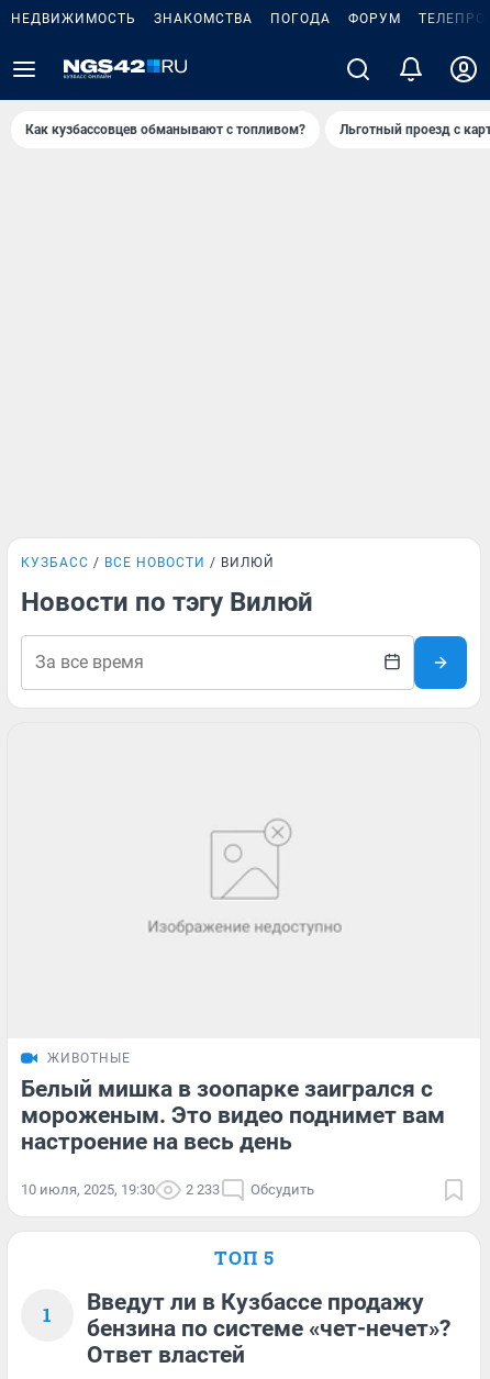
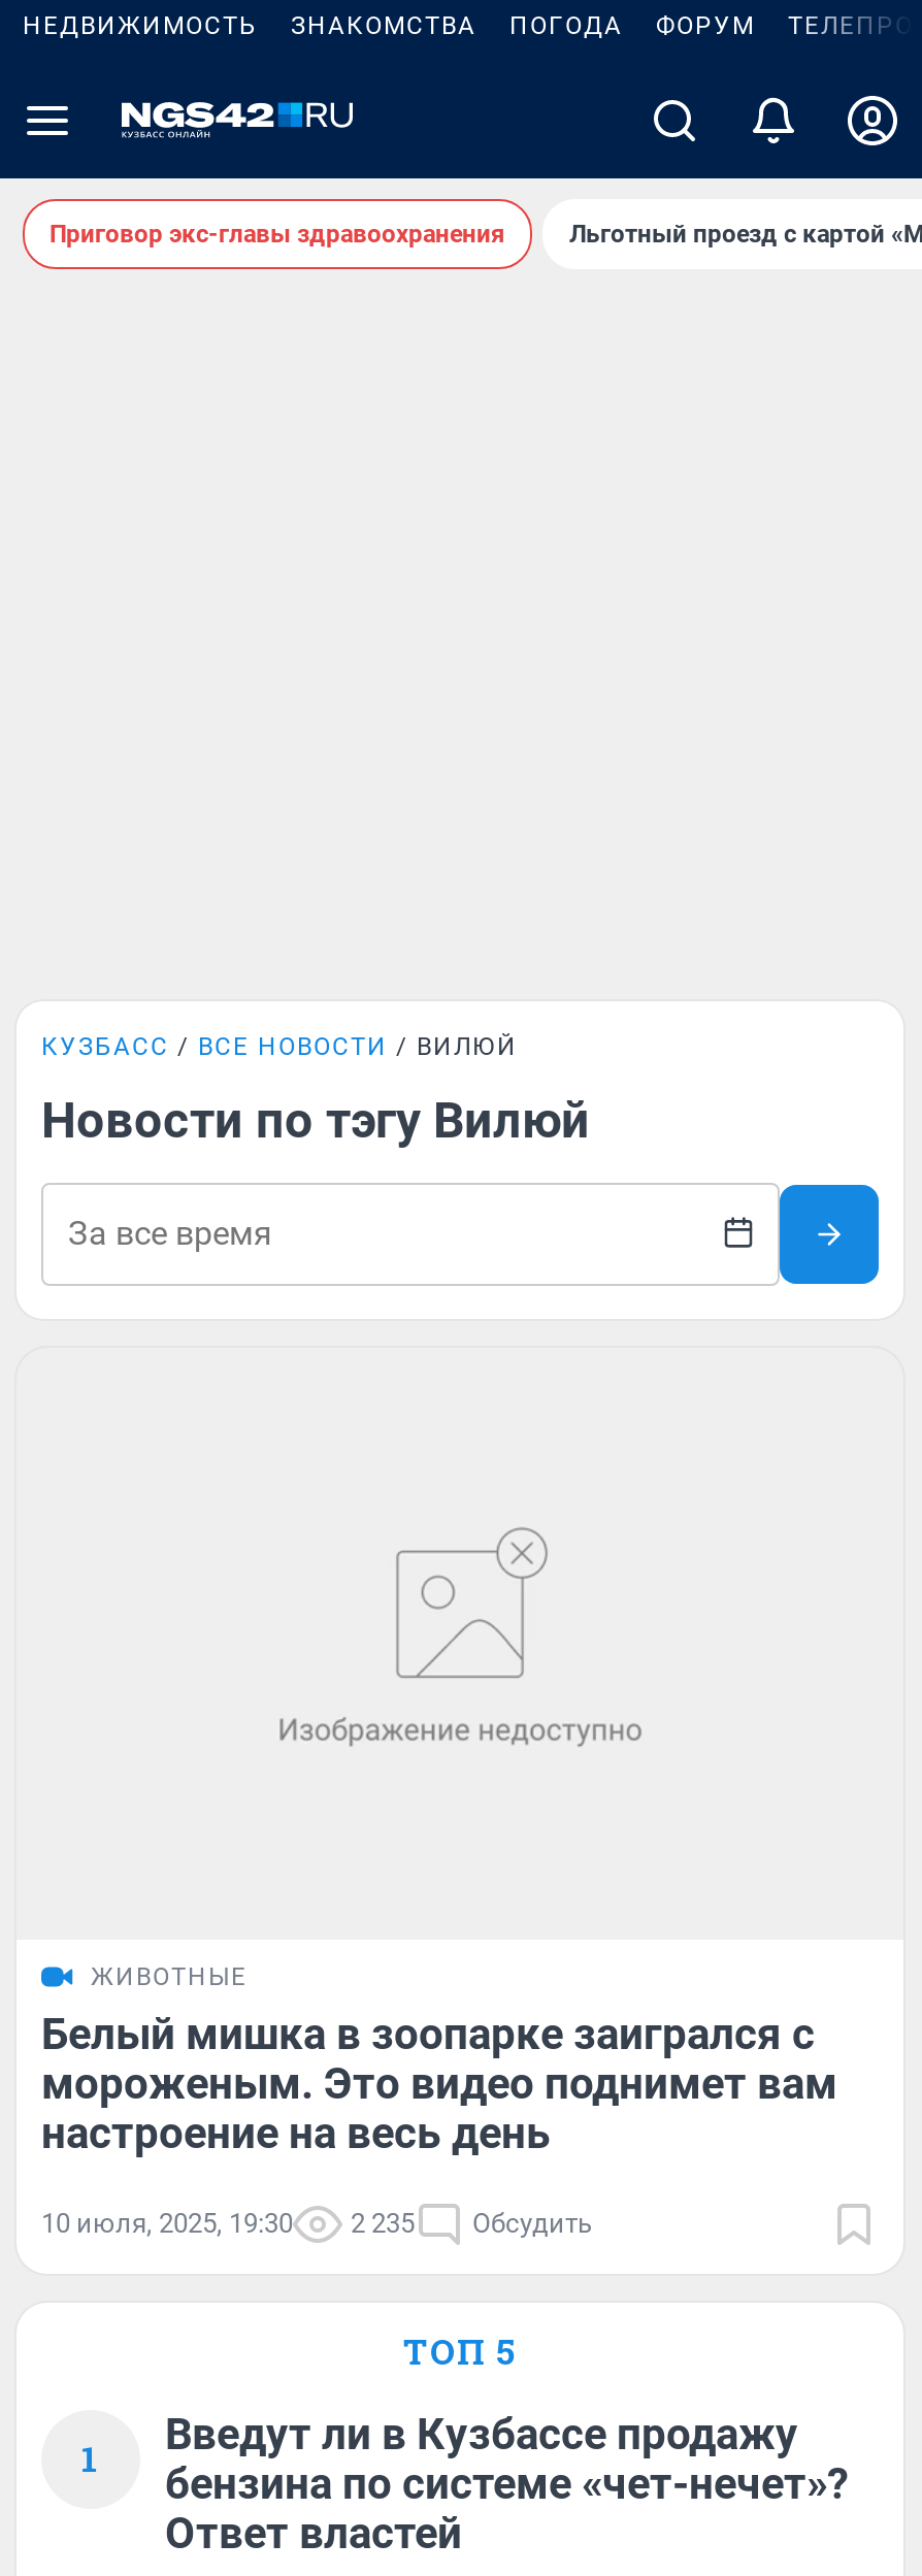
- Как кузбассовцев обманывают с топливом?
+ Приговор экс-главы здравоохранения

- 10 июля, 2025, 19:30 2 233 Обсудить
+ 10 июля, 2025, 19:30 2 235 Обсудить
